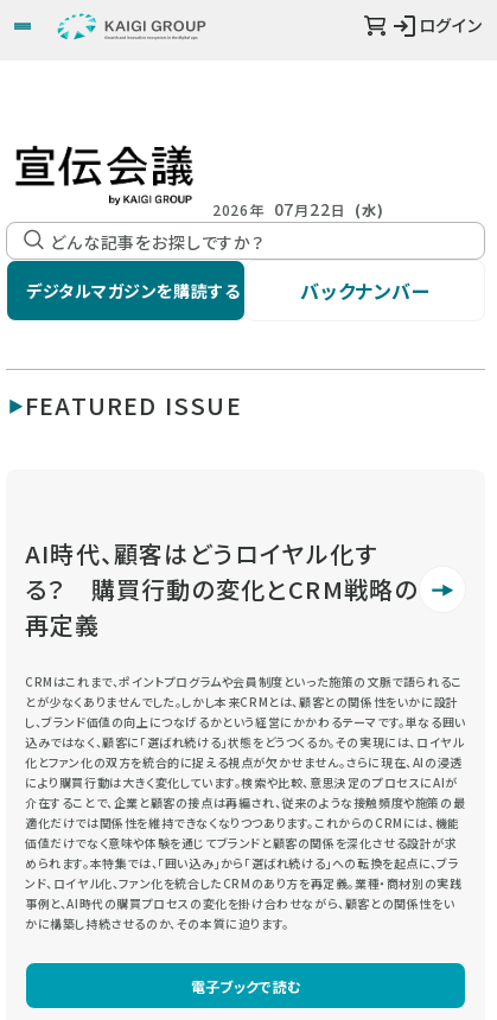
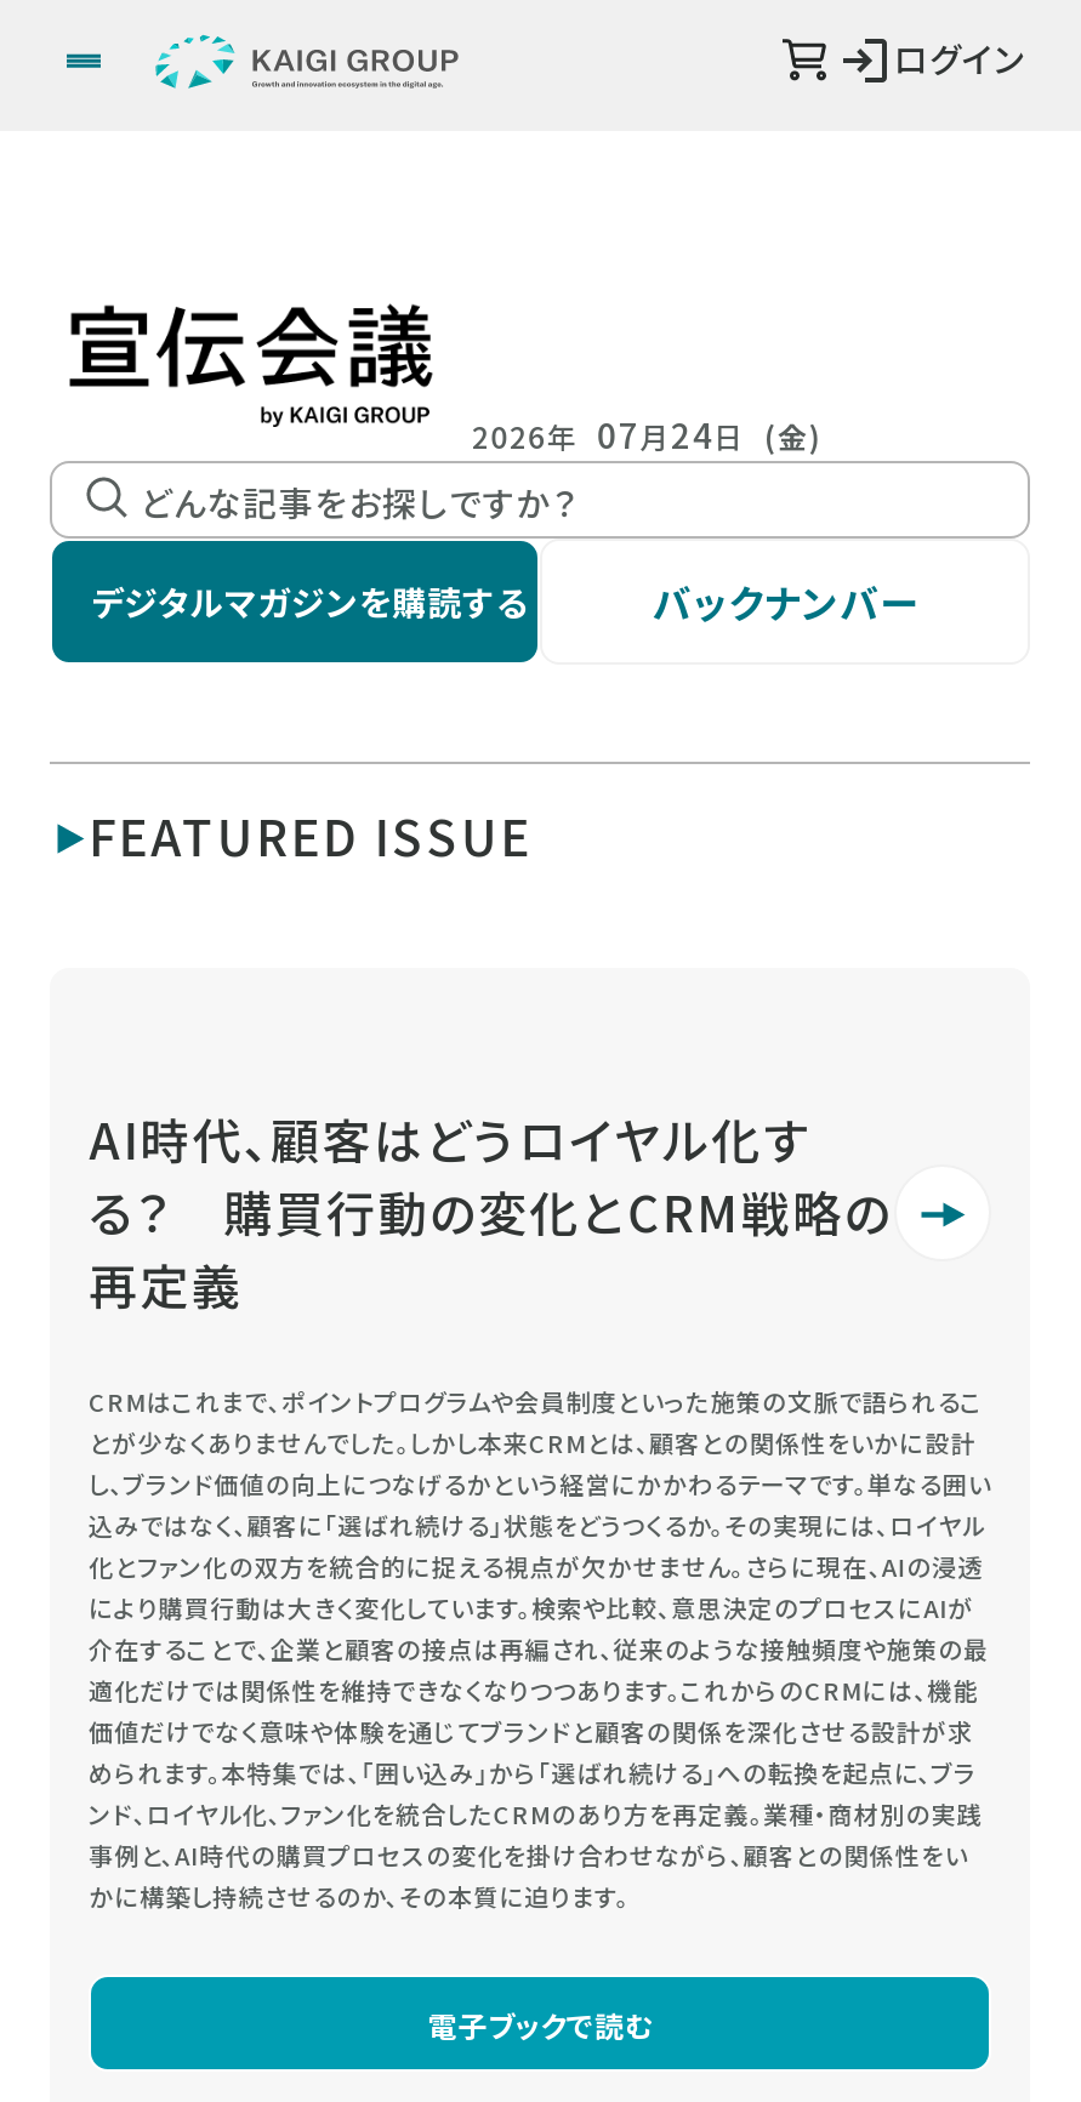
- 2026年 07月22日 (水)
+ 2026年 07月24日 (金)
